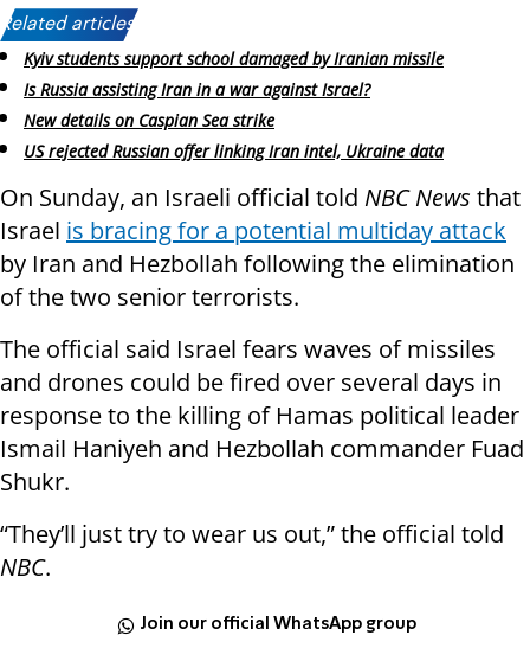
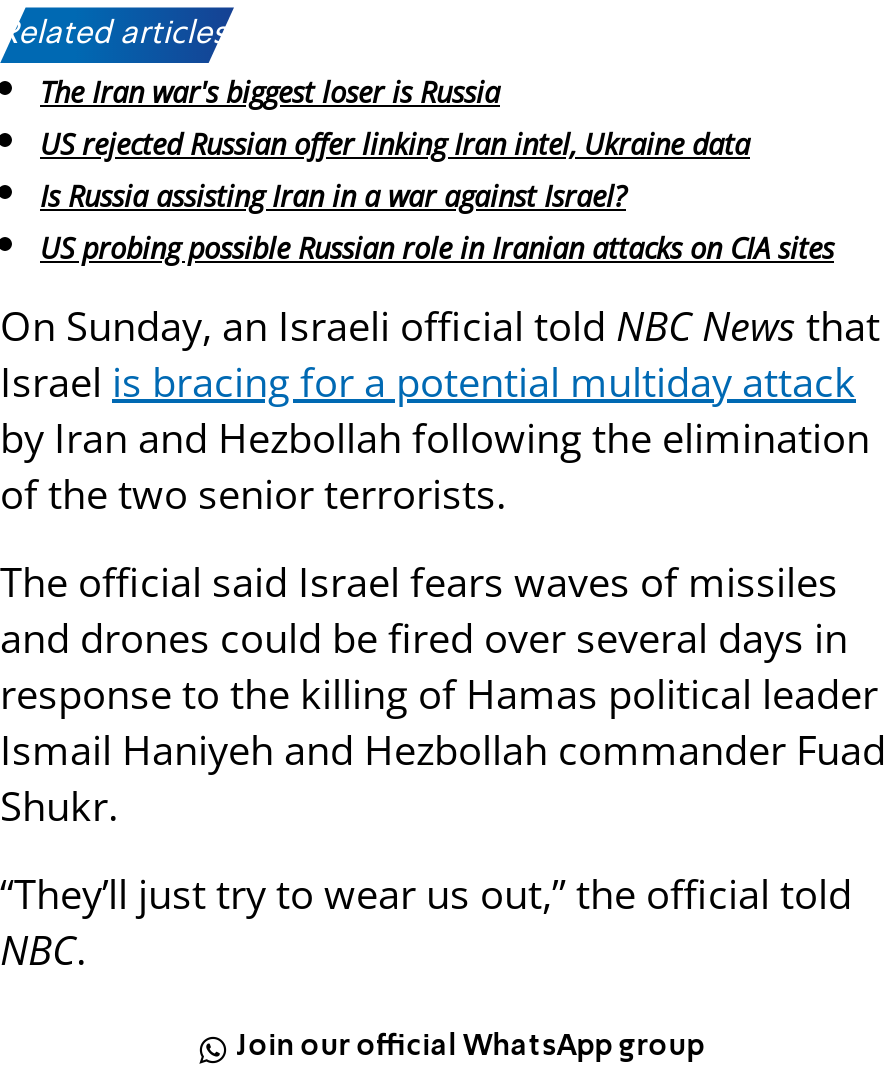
- Kyiv students support school damaged by Iranian missile
+ The Iran war's biggest loser is Russia

moved down: Is Russia assisting Iran in a war against Israel?

- New details on Caspian Sea strike
+ US probing possible Russian role in Iranian attacks on CIA sites

moved up: US rejected Russian offer linking Iran intel, Ukraine data
